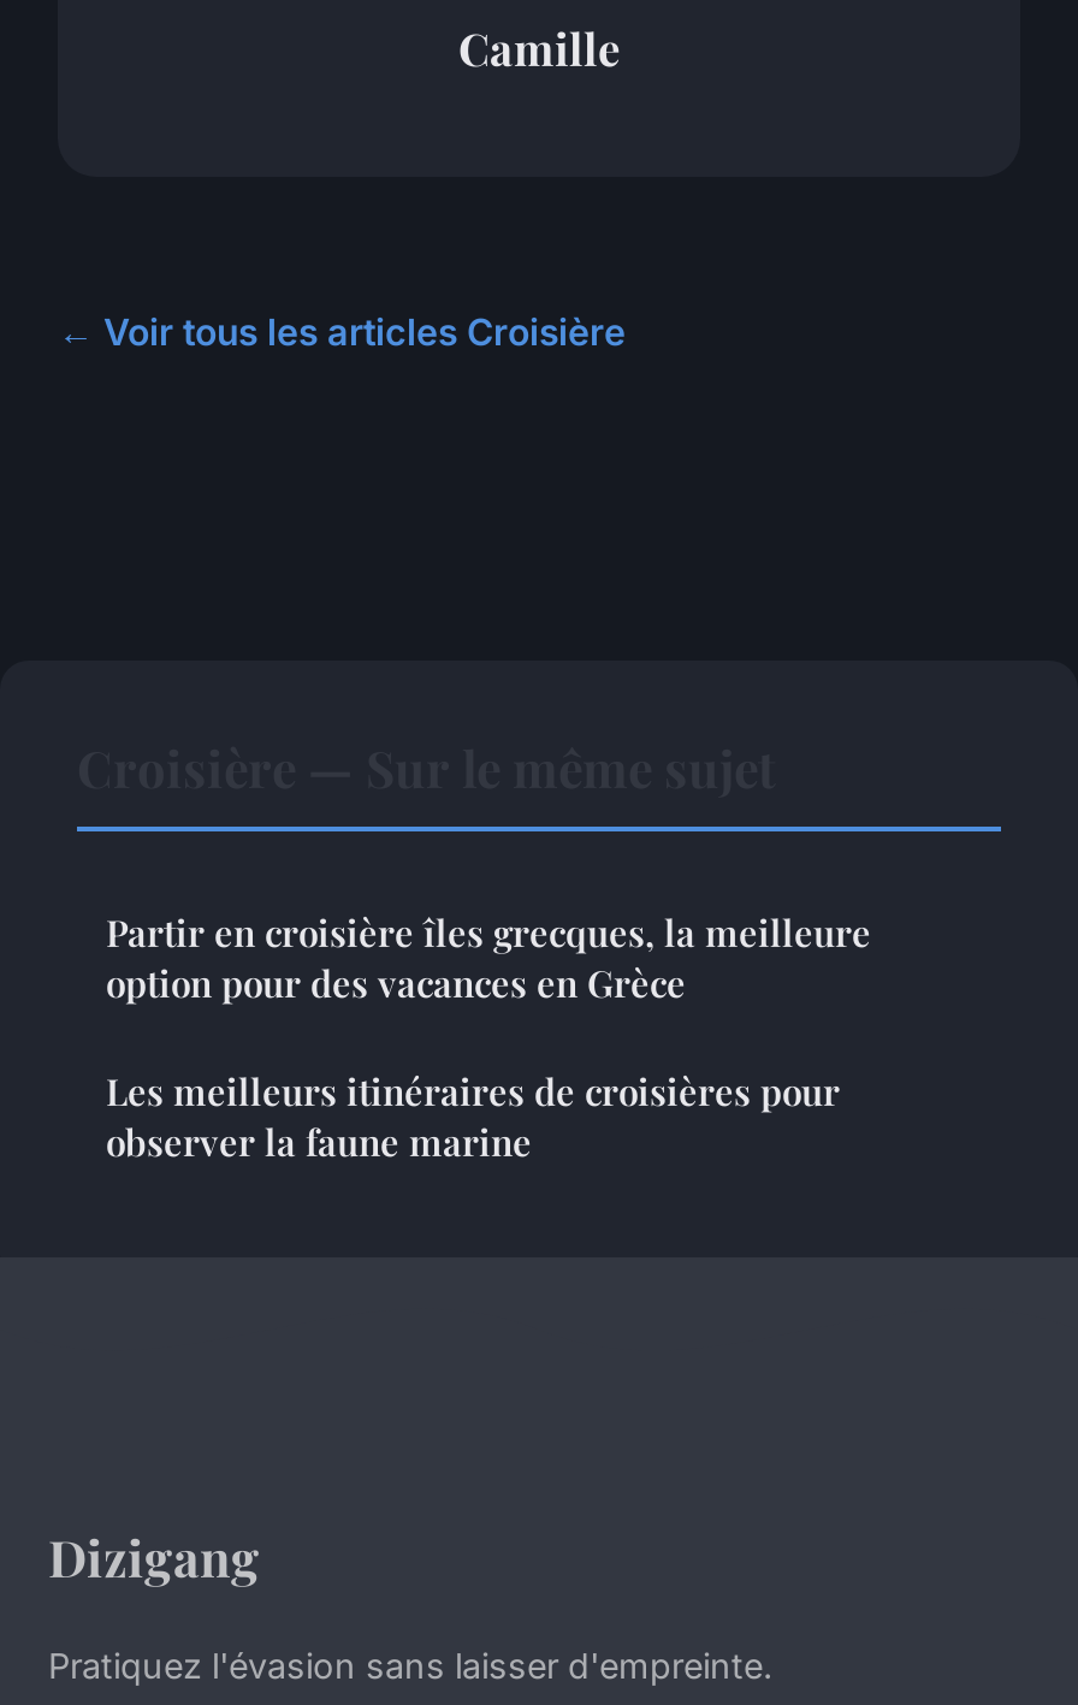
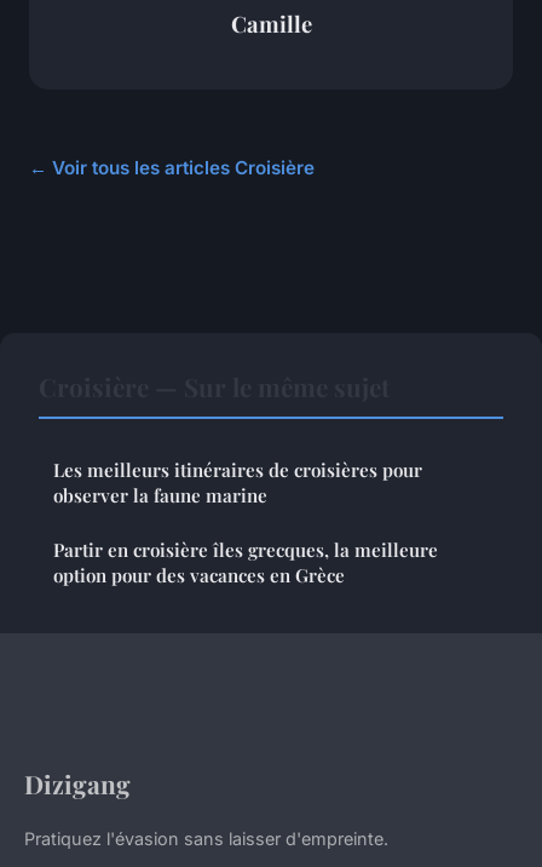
moved down: Partir en croisière îles grecques, la meilleure | option pour des vacances en Grèce

moved up: Les meilleurs itinéraires de croisières pour | observer la faune marine
